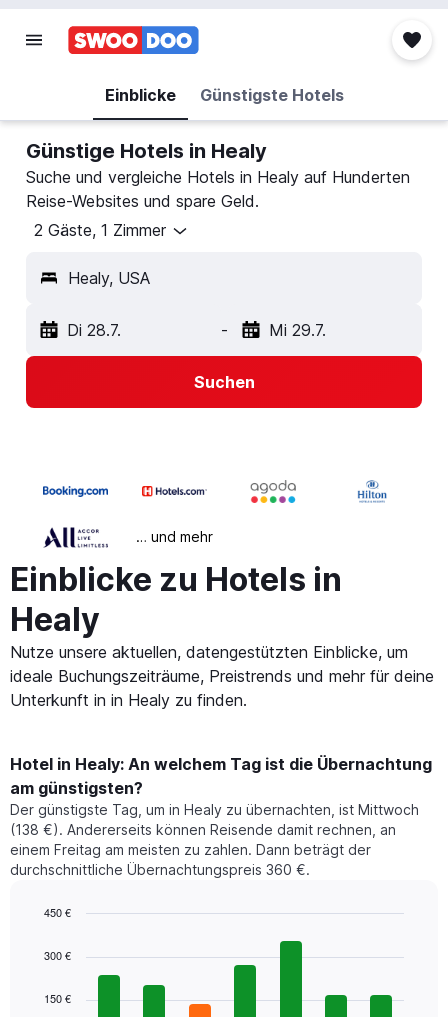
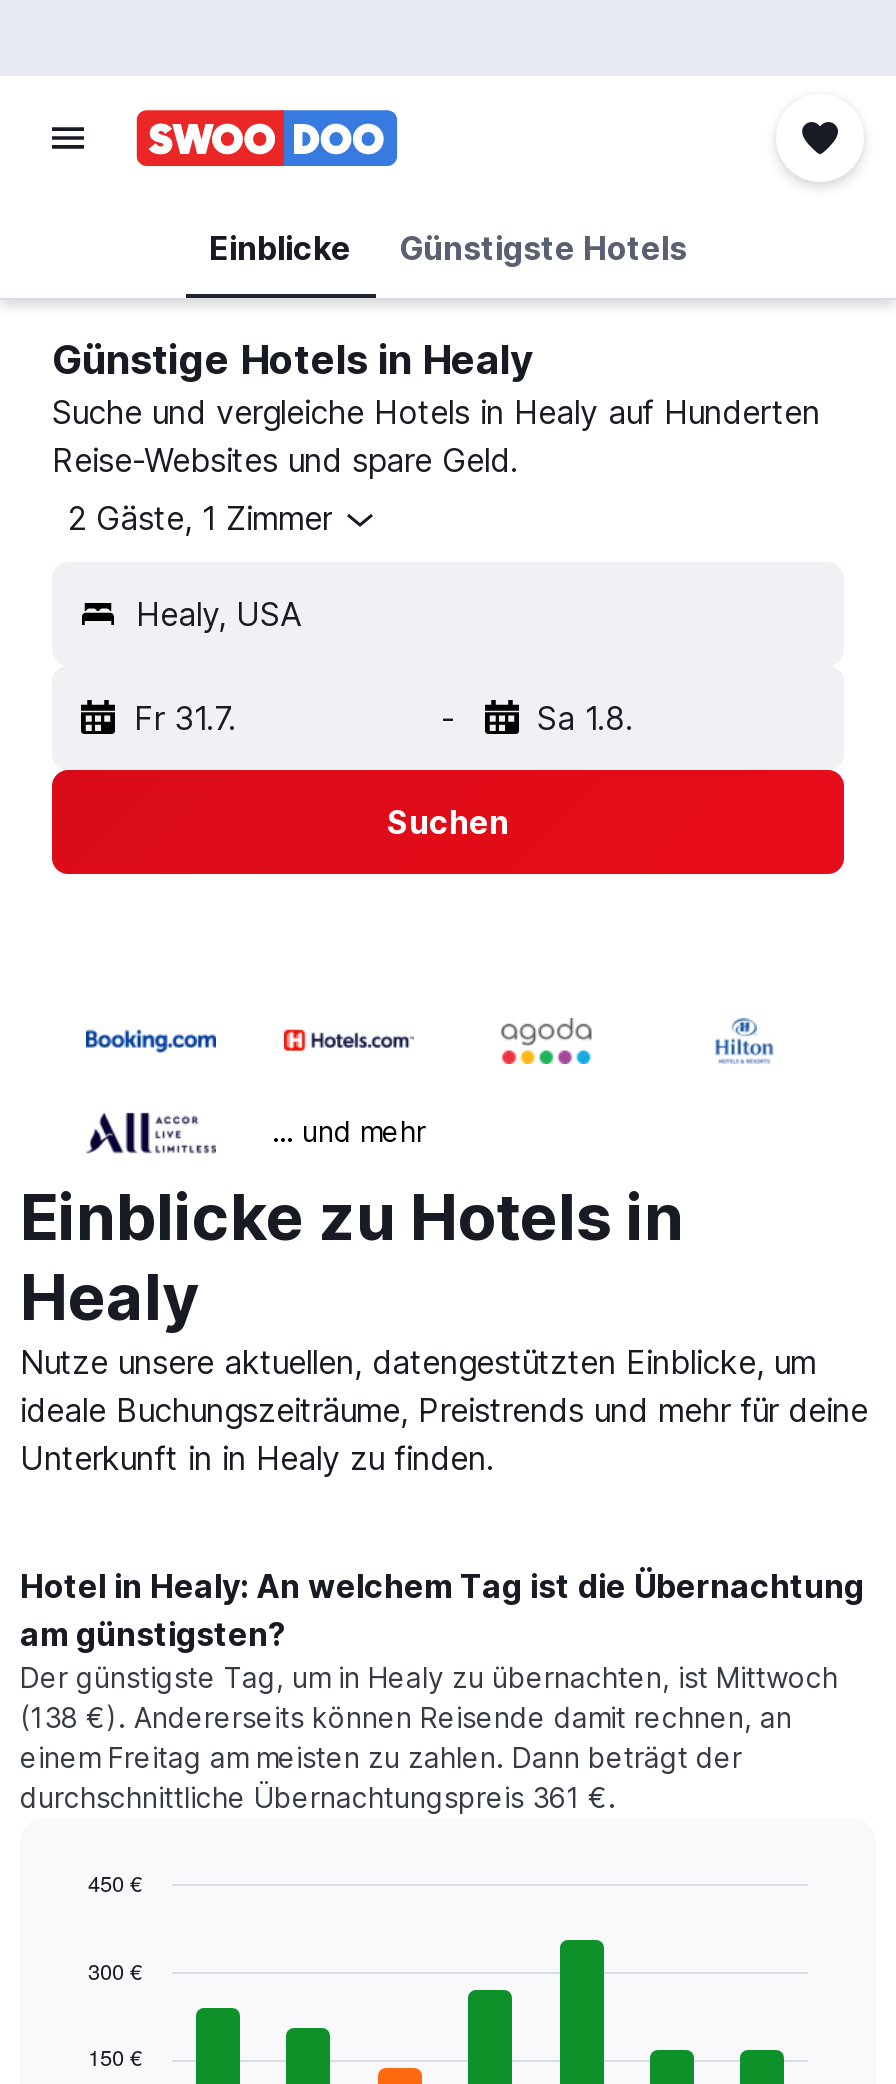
- Di 28.7.
+ Fr 31.7.

- Mi 29.7.
+ Sa 1.8.

- durchschnittliche Übernachtungspreis 360 €.
+ durchschnittliche Übernachtungspreis 361 €.
